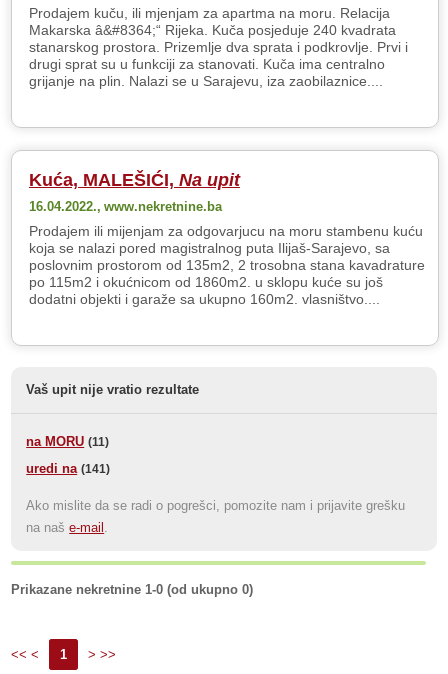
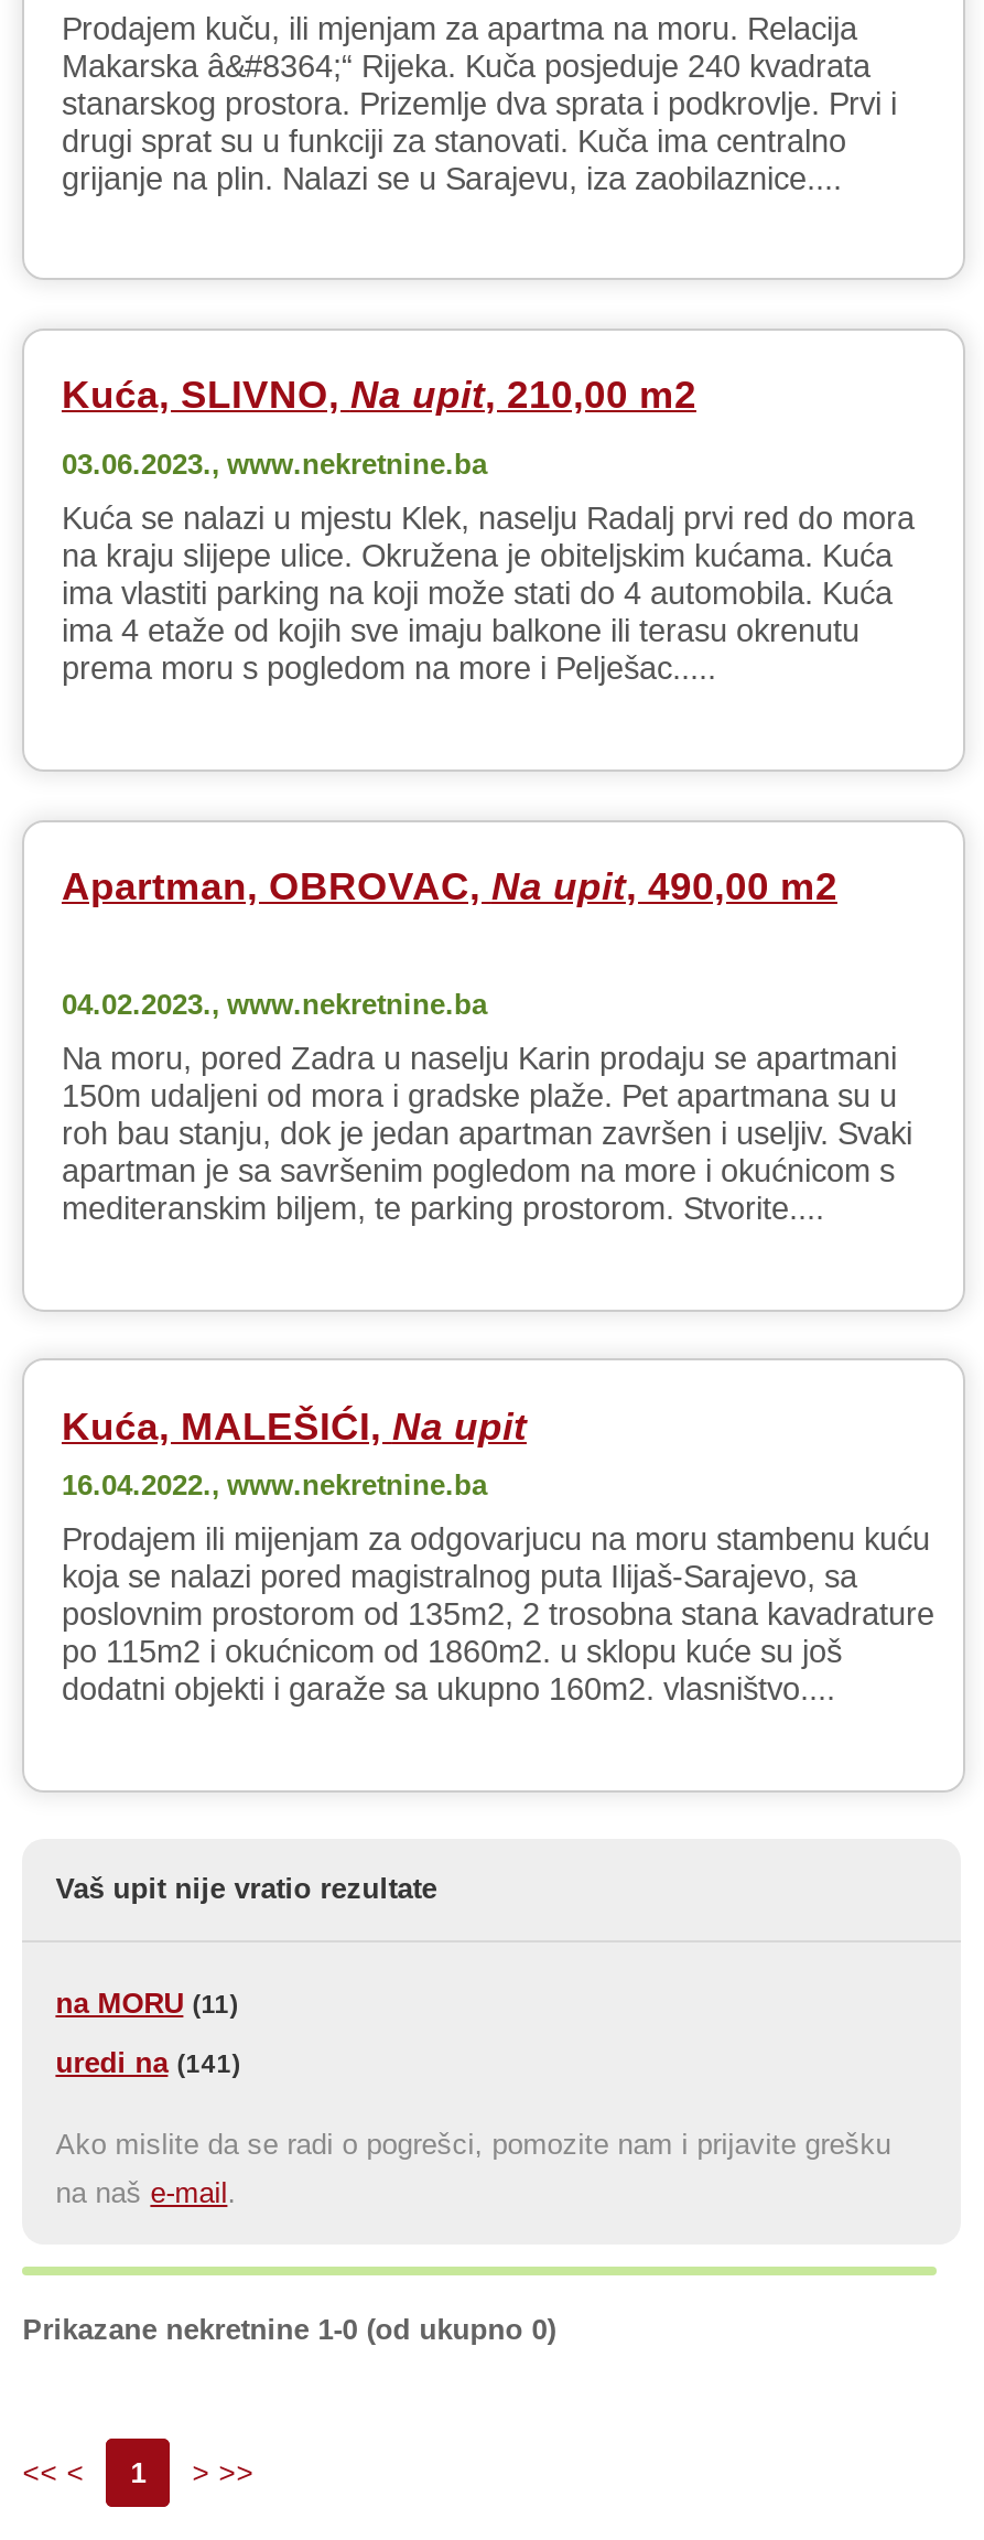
+ Kuća, SLIVNO, Na upit, 210,00 m2
+ 03.06.2023., www.nekretnine.ba
+ Kuća se nalazi u mjestu Klek, naselju Radalj prvi red do mora
+ na kraju slijepe ulice. Okružena je obiteljskim kućama. Kuća
+ ima vlastiti parking na koji može stati do 4 automobila. Kuća
+ ima 4 etaže od kojih sve imaju balkone ili terasu okrenutu
+ prema moru s pogledom na more i Pelješac.....

+ Apartman, OBROVAC, Na upit, 490,00 m2
+ 04.02.2023., www.nekretnine.ba
+ Na moru, pored Zadra u naselju Karin prodaju se apartmani
+ 150m udaljeni od mora i gradske plaže. Pet apartmana su u
+ roh bau stanju, dok je jedan apartman završen i useljiv. Svaki
+ apartman je sa savršenim pogledom na more i okućnicom s
+ mediteranskim biljem, te parking prostorom. Stvorite....
